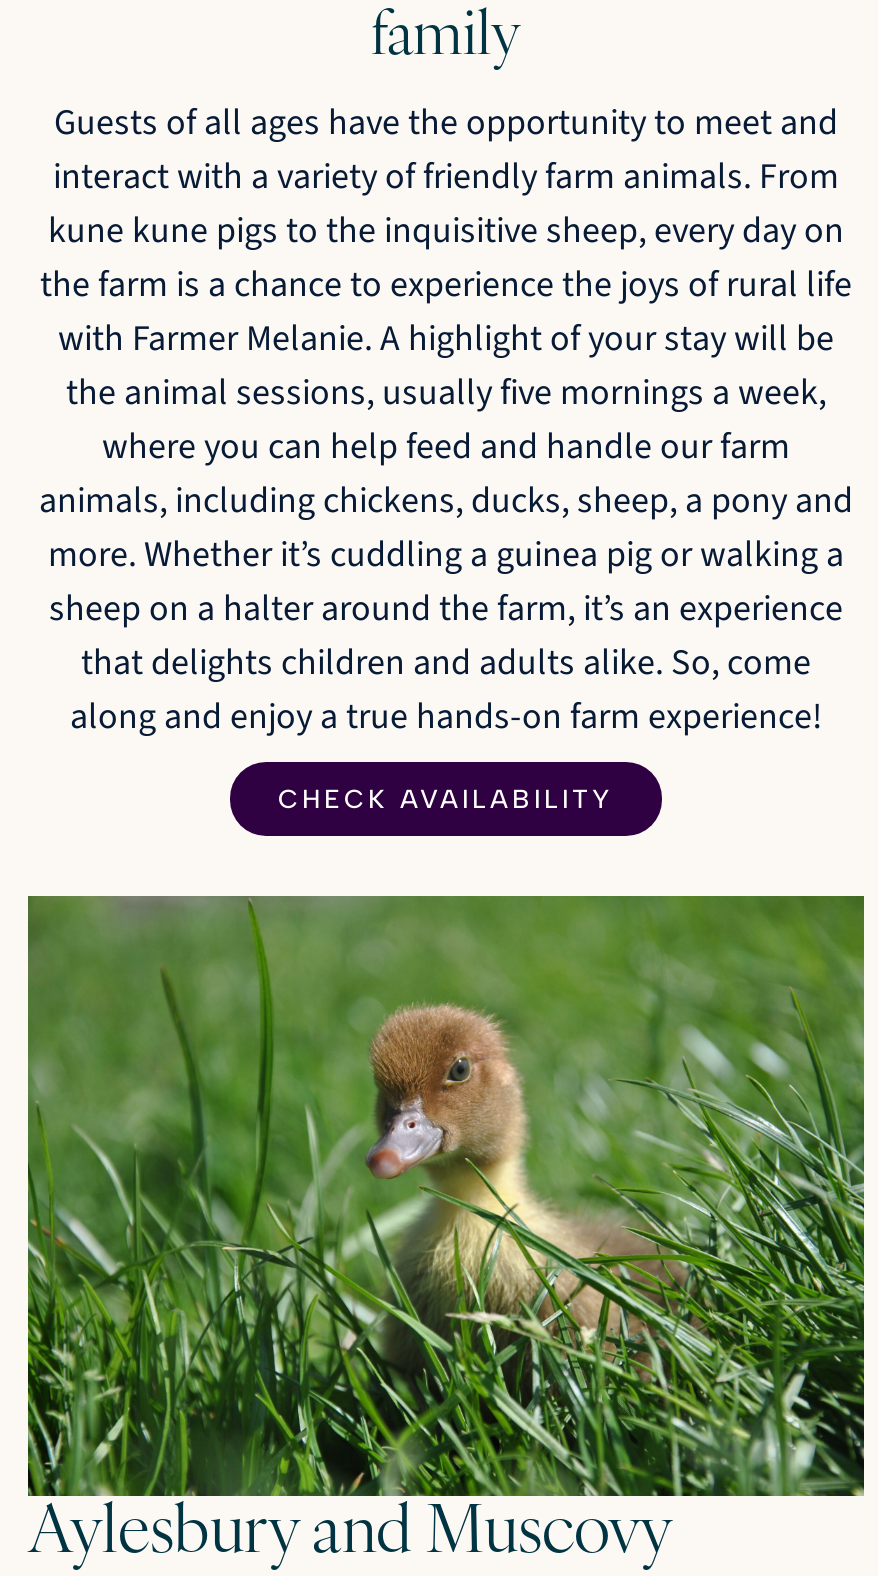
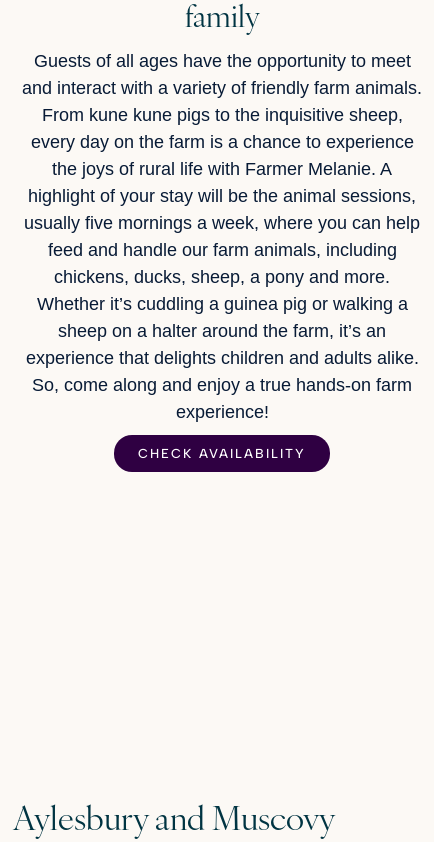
- [image]
